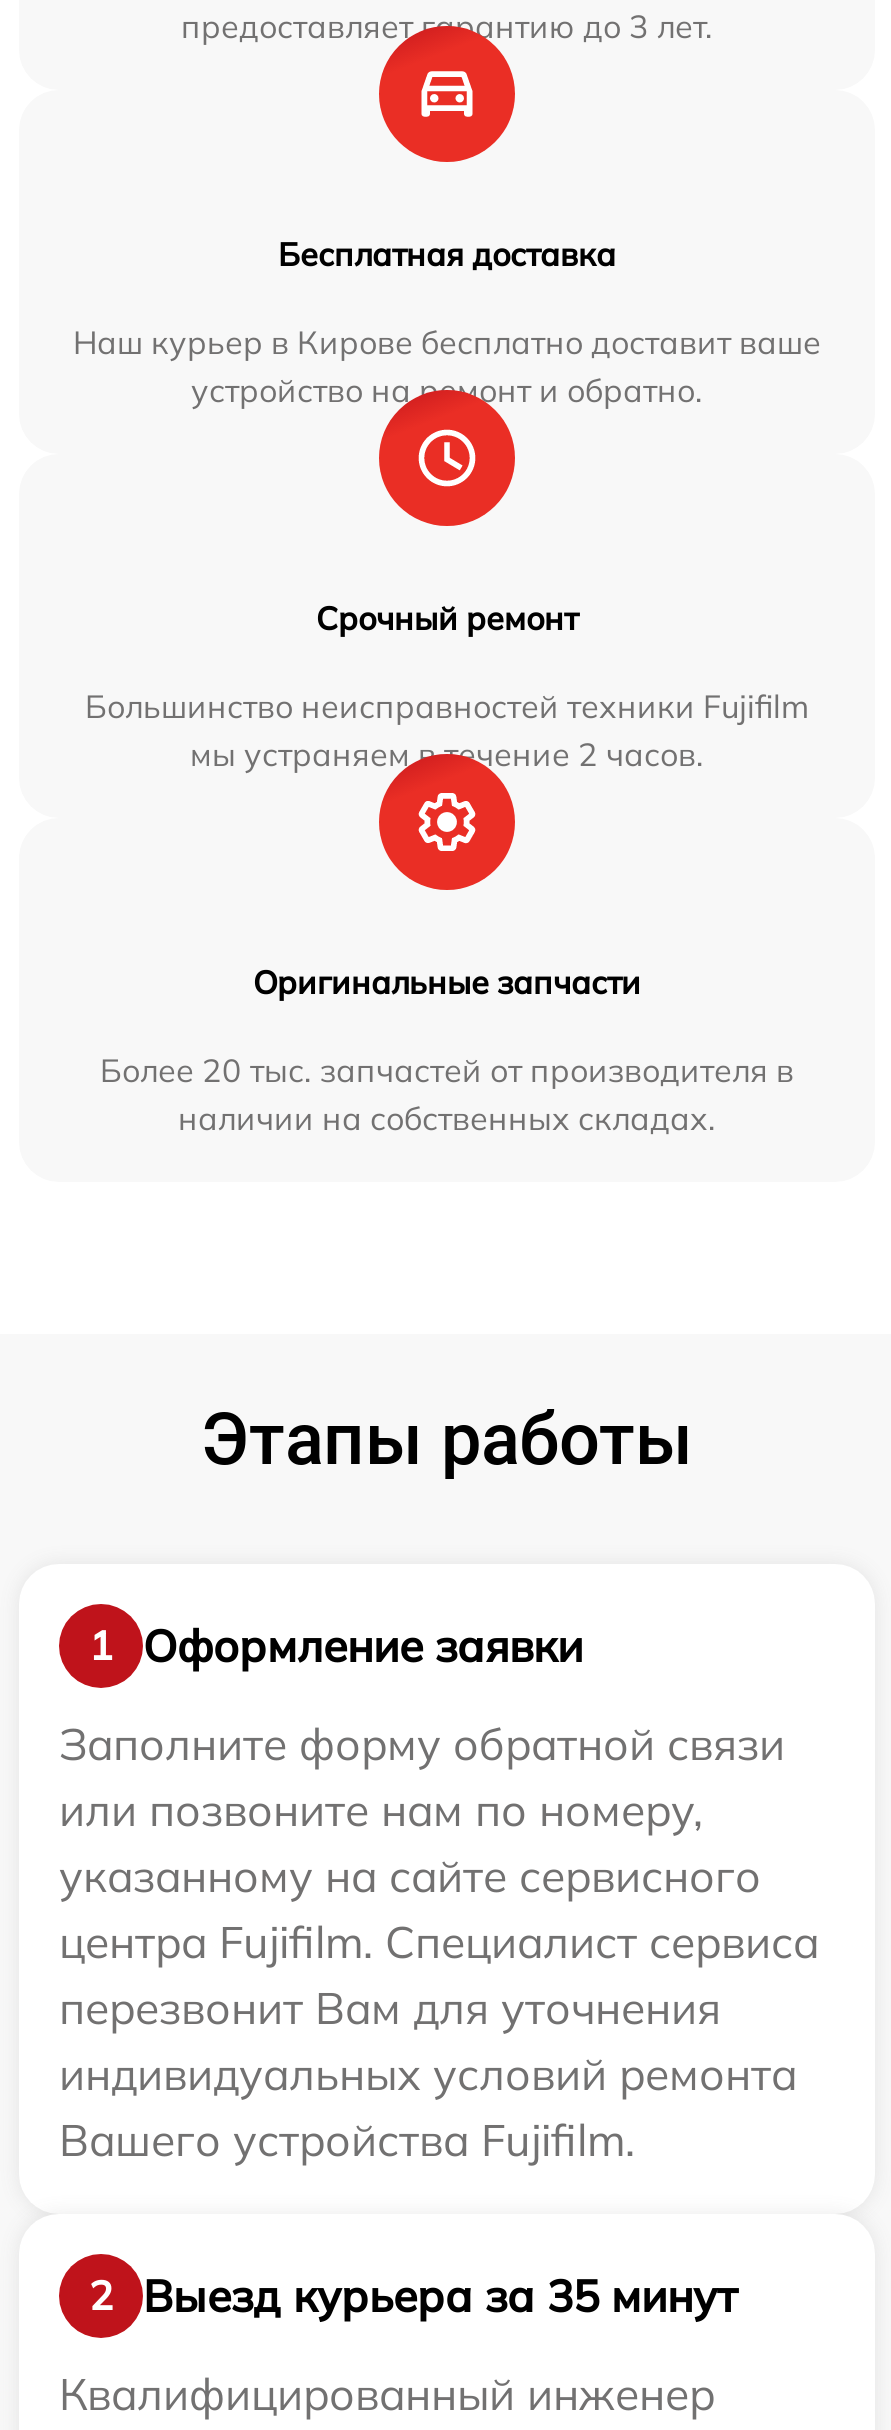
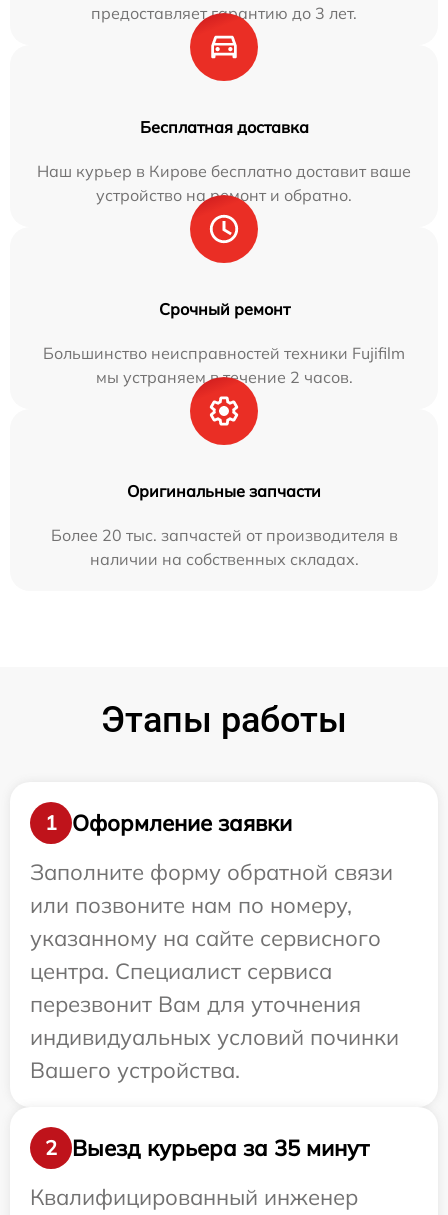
- центра Fujifilm. Специалист сервиса
+ центра. Специалист сервиса

- индивидуальных условий ремонта
- Вашего устройства Fujifilm.
+ индивидуальных условий починки
+ Вашего устройства.
